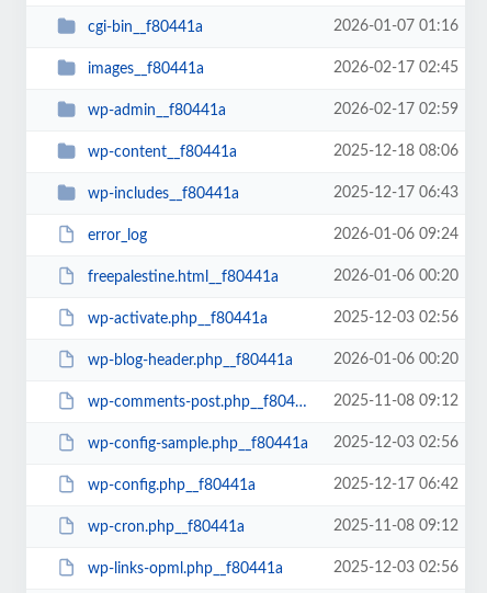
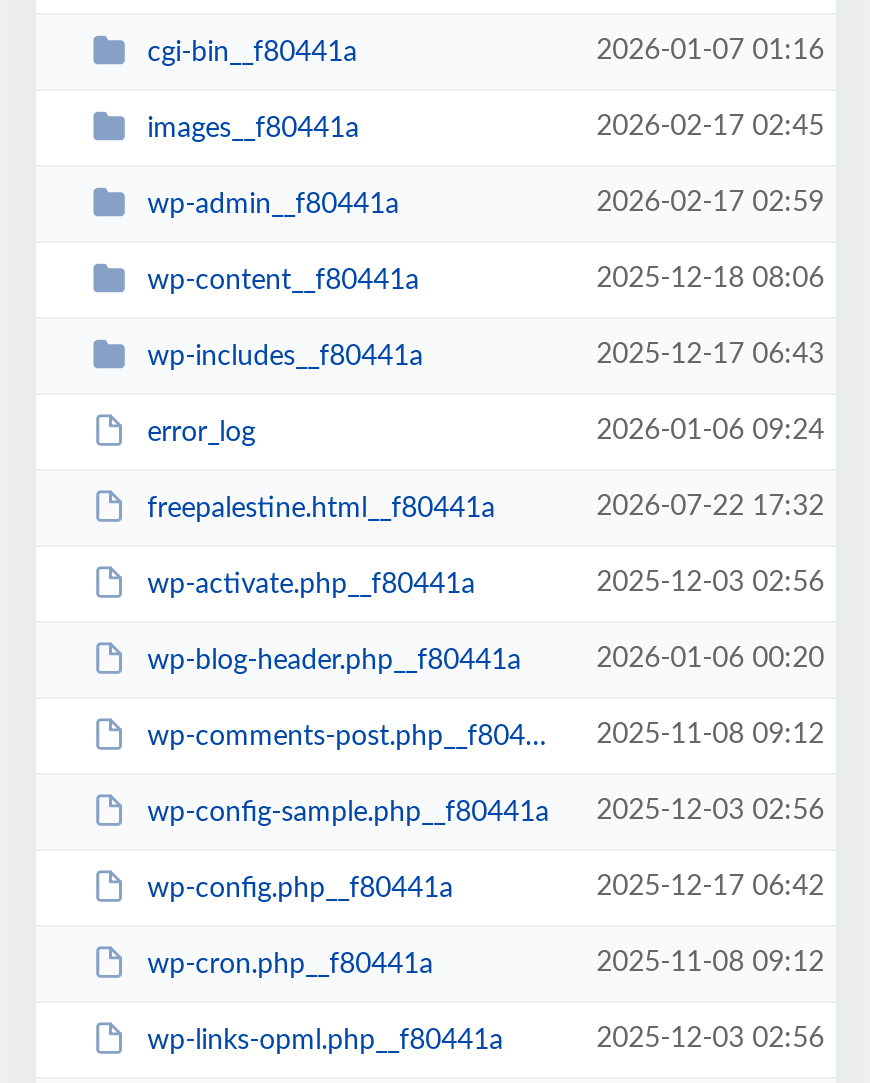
- 2026-01-06 00:20
+ 2026-07-22 17:32
